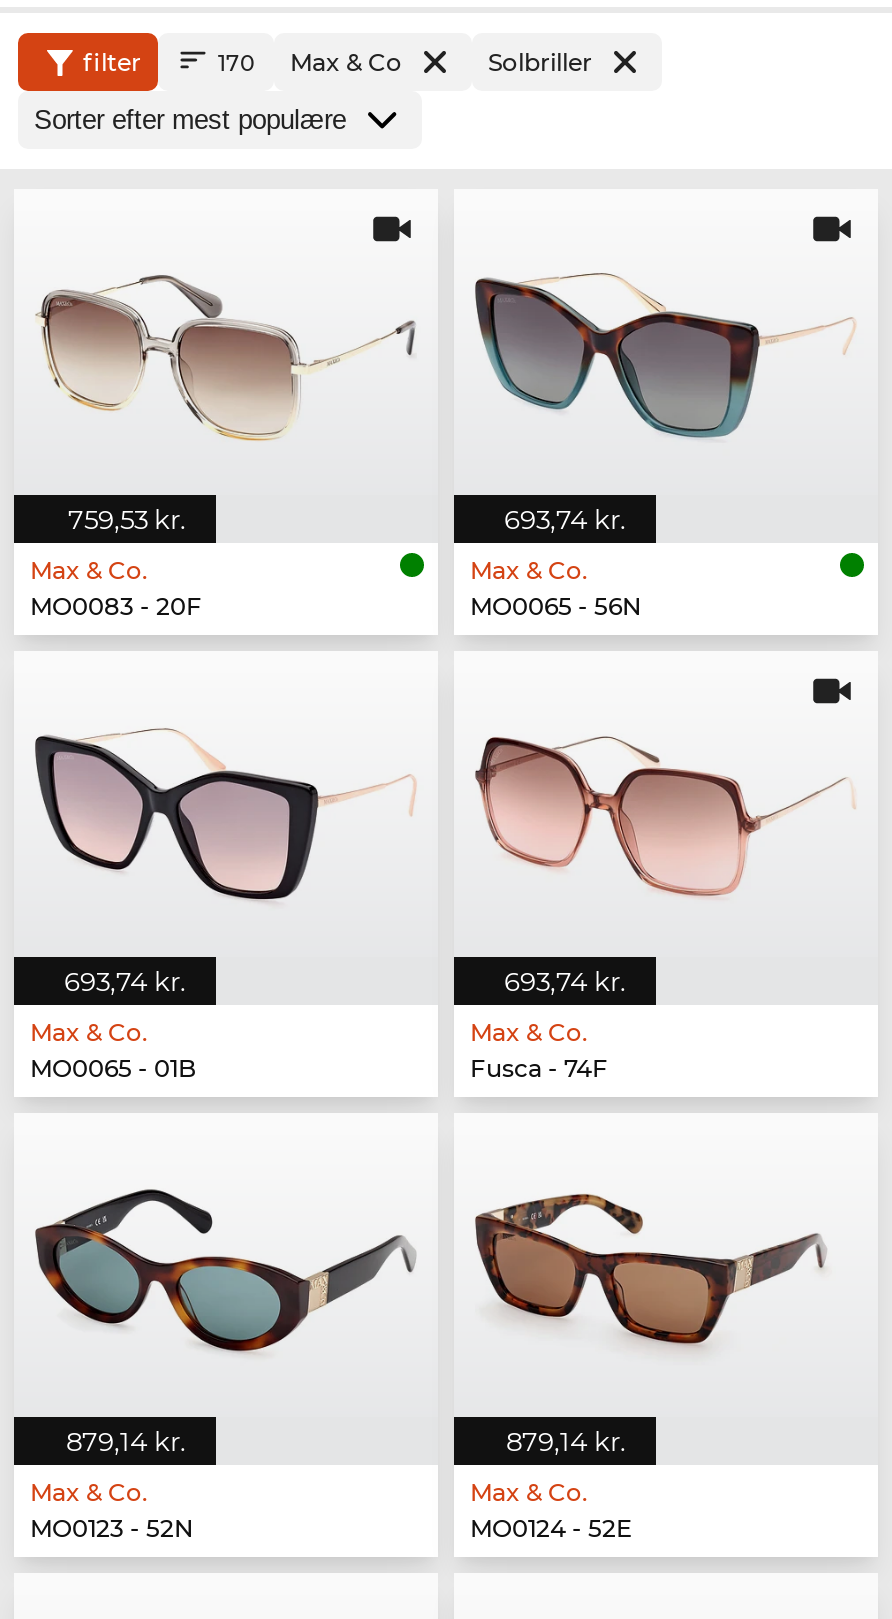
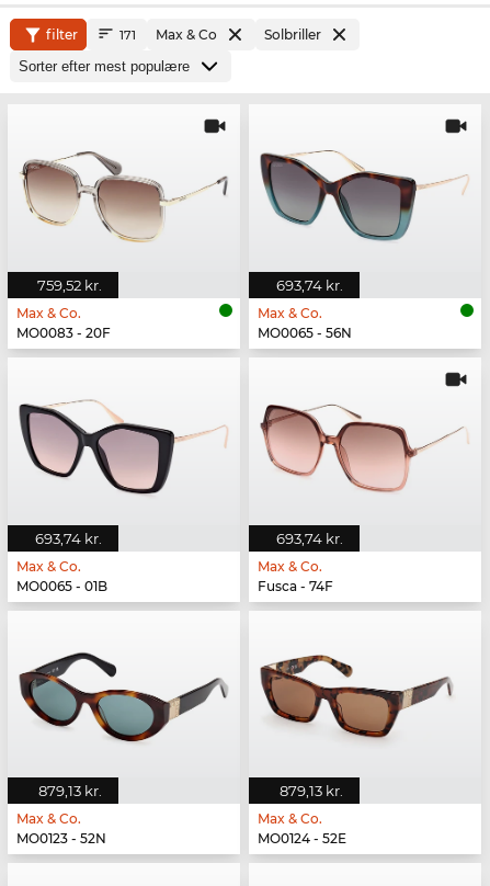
- 170 Max & Co
+ 171 Max & Co

- 759,53 kr.
+ 759,52 kr.

- 879,14 kr.
+ 879,13 kr.

- 879,14 kr.
+ 879,13 kr.
